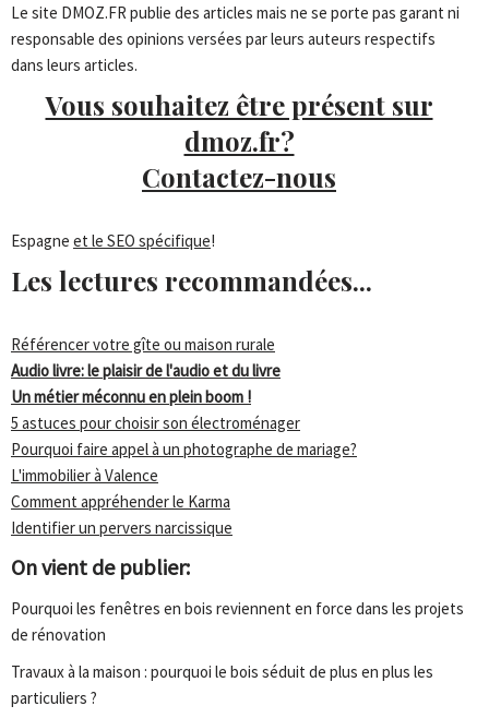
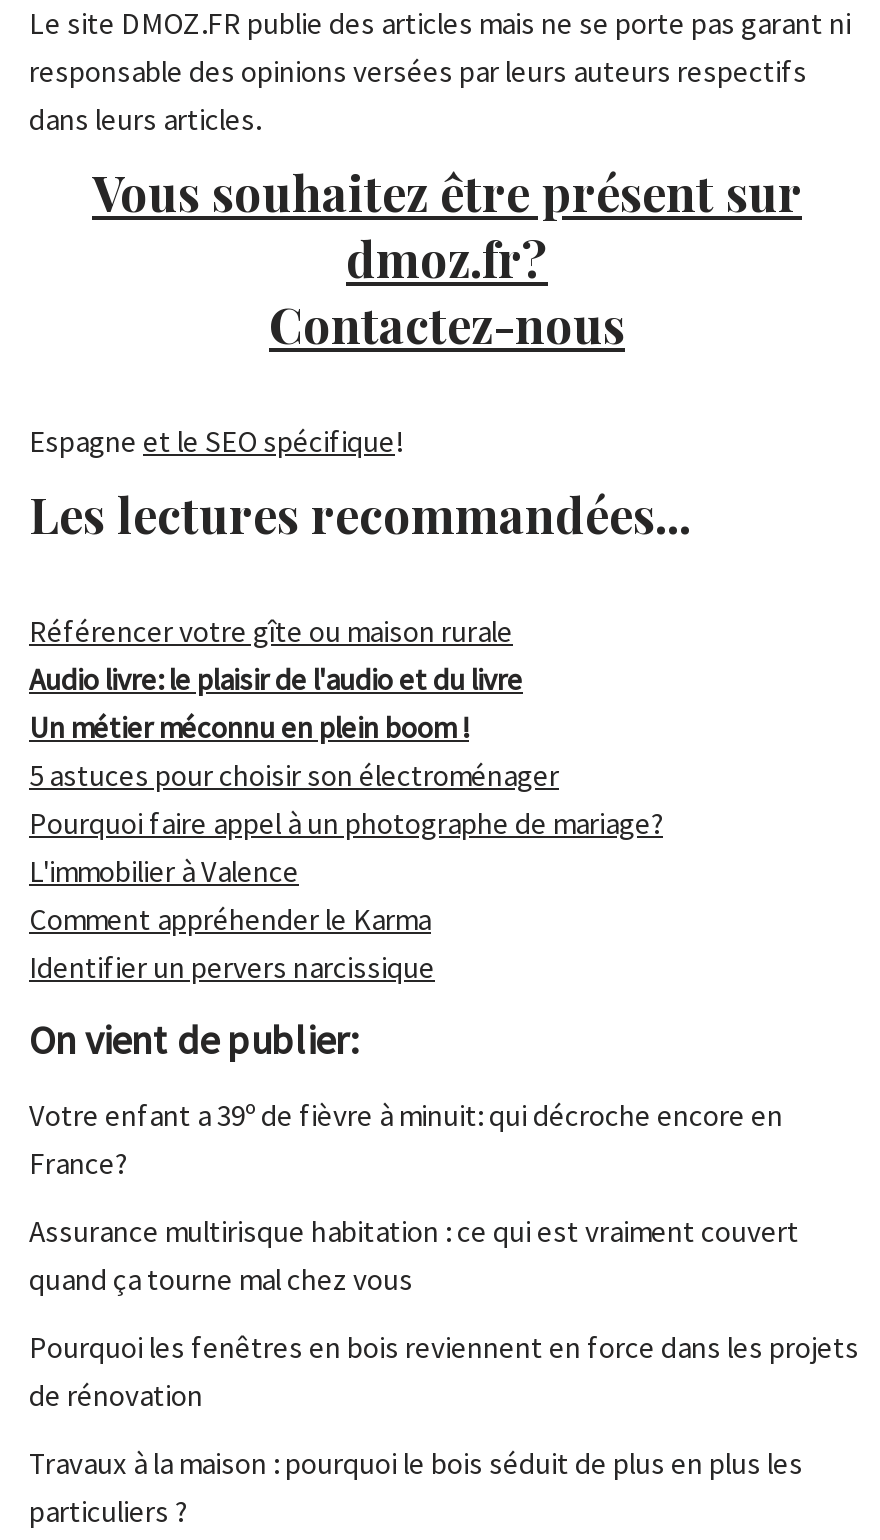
+ Votre enfant a 39º de fièvre à minuit: qui décroche encore en
+ France?
+ Assurance multirisque habitation : ce qui est vraiment couvert
+ quand ça tourne mal chez vous
